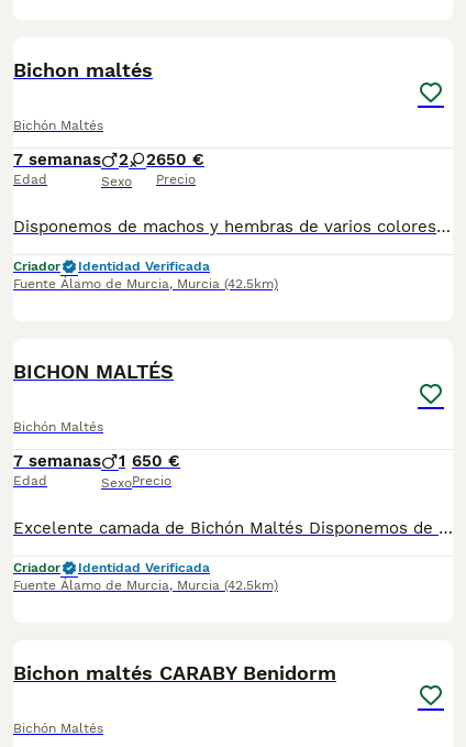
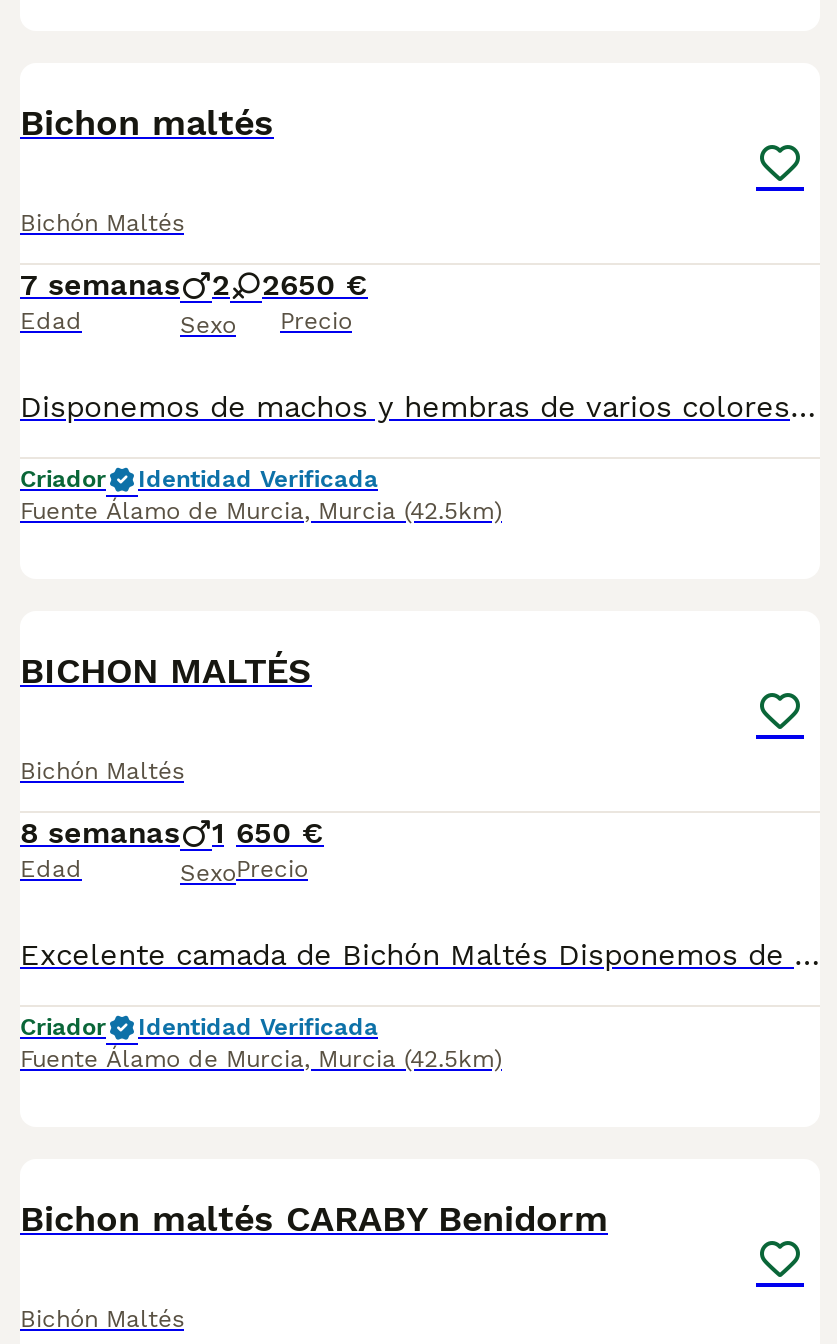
- 7 semanas 1 650 €
+ 8 semanas 1 650 €
